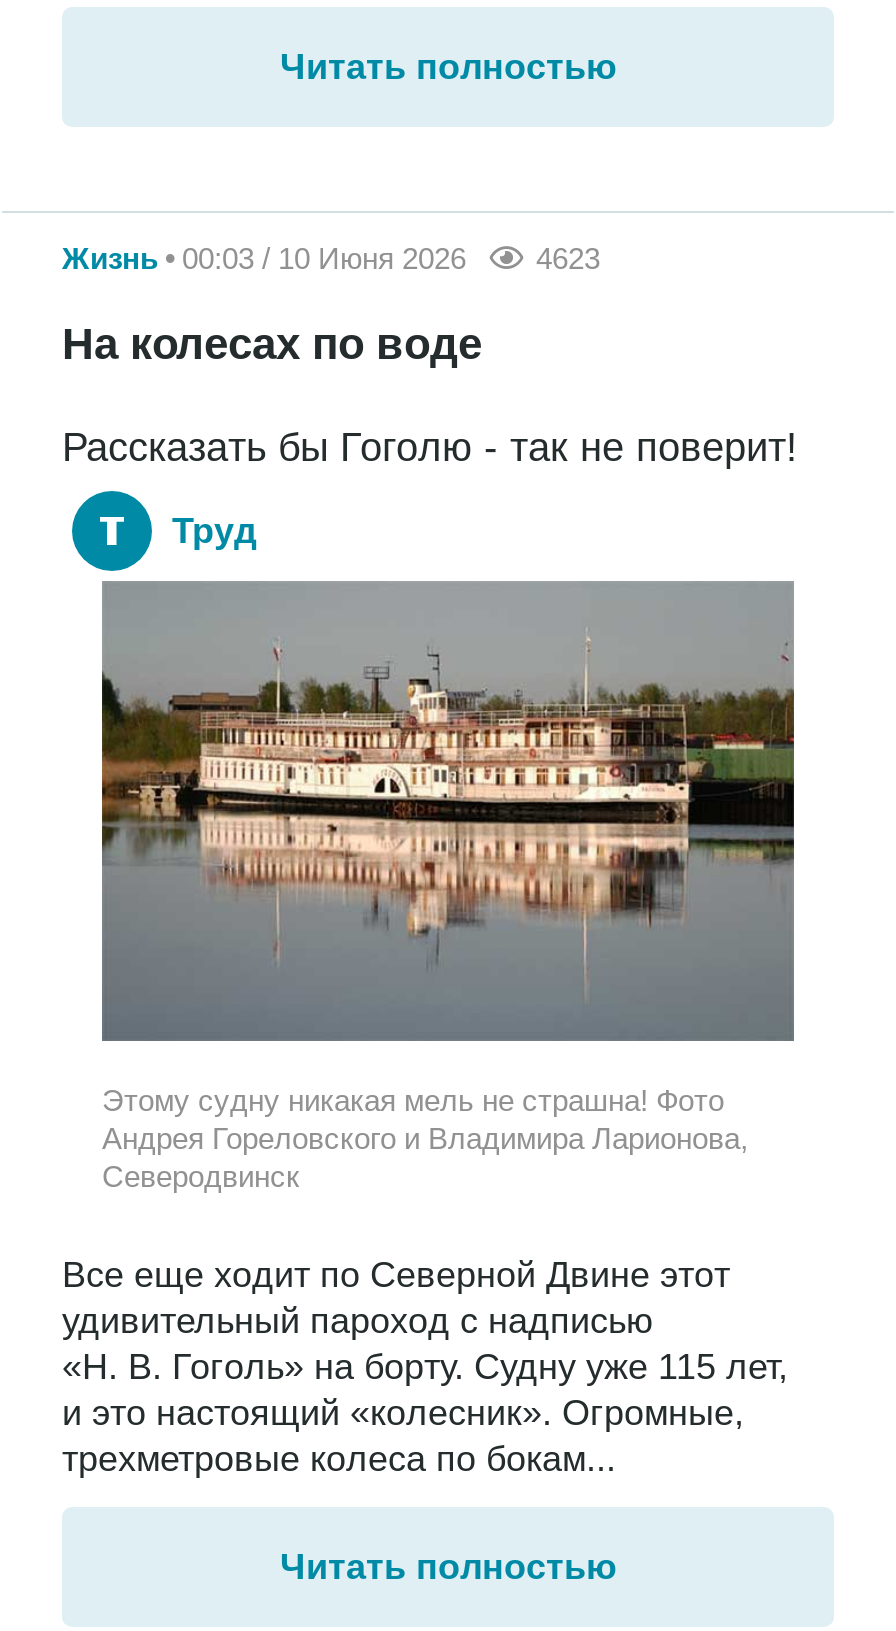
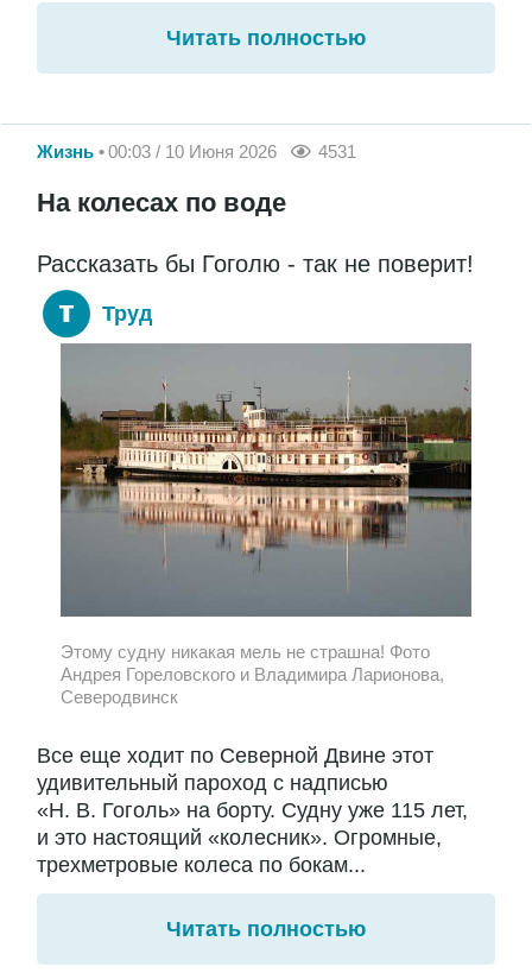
- 4623
+ 4531
